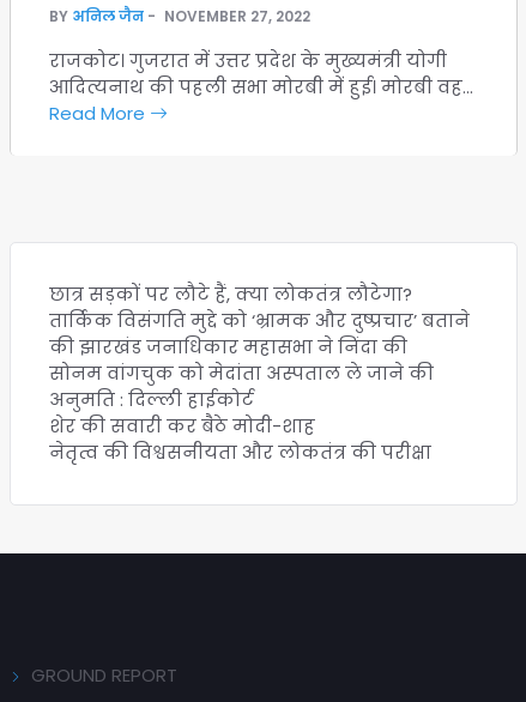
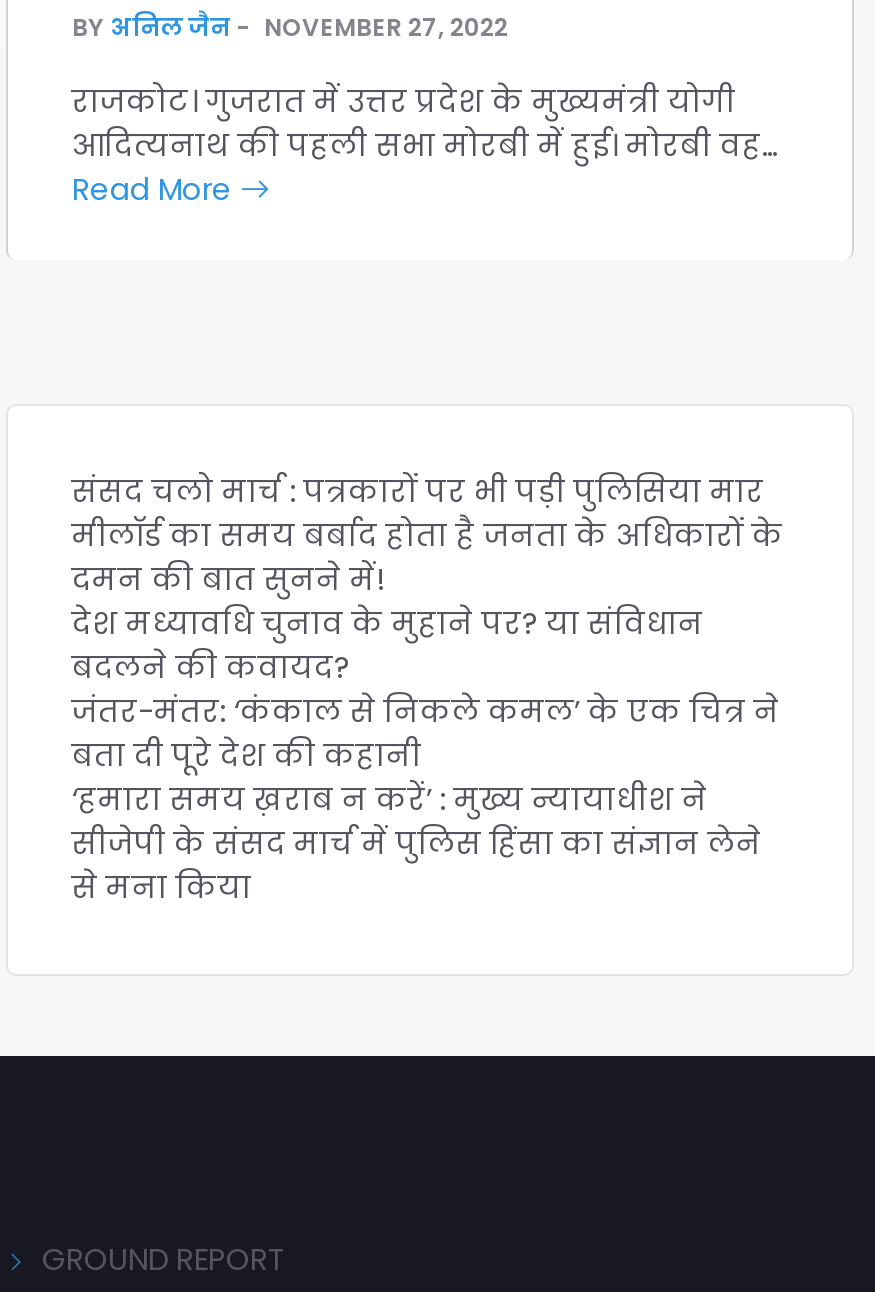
- छात्र सड़कों पर लौटे हैं, क्या लोकतंत्र लौटेगा?
- तार्किक विसंगति मुद्दे को ‘भ्रामक और दुष्प्रचार’ बताने
- की झारखंड जनाधिकार महासभा ने निंदा की
- सोनम वांगचुक को मेदांता अस्पताल ले जाने की
- अनुमति : दिल्ली हाईकोर्ट
- शेर की सवारी कर बैठे मोदी-शाह
- नेतृत्व की विश्वसनीयता और लोकतंत्र की परीक्षा
+ संसद चलो मार्च : पत्रकारों पर भी पड़ी पुलिसिया मार
+ मीलॉर्ड का समय बर्बाद होता है जनता के अधिकारों के
+ दमन की बात सुनने में!
+ देश मध्यावधि चुनाव के मुहाने पर? या संविधान
+ बदलने की कवायद?
+ जंतर-मंतर: ‘कंकाल से निकले कमल’ के एक चित्र ने
+ बता दी पूरे देश की कहानी
+ ‘हमारा समय ख़राब न करें’ : मुख्य न्यायाधीश ने
+ सीजेपी के संसद मार्च में पुलिस हिंसा का संज्ञान लेने
+ से मना किया
